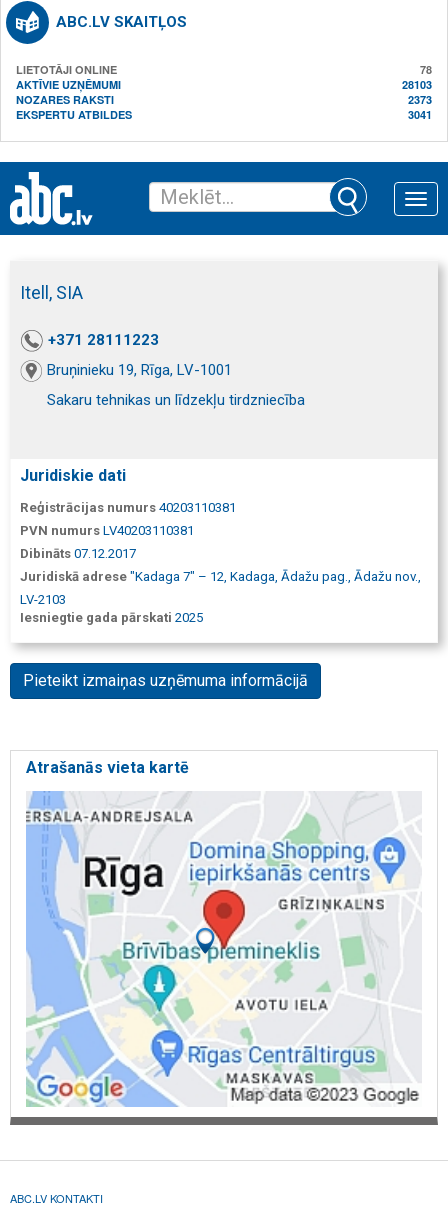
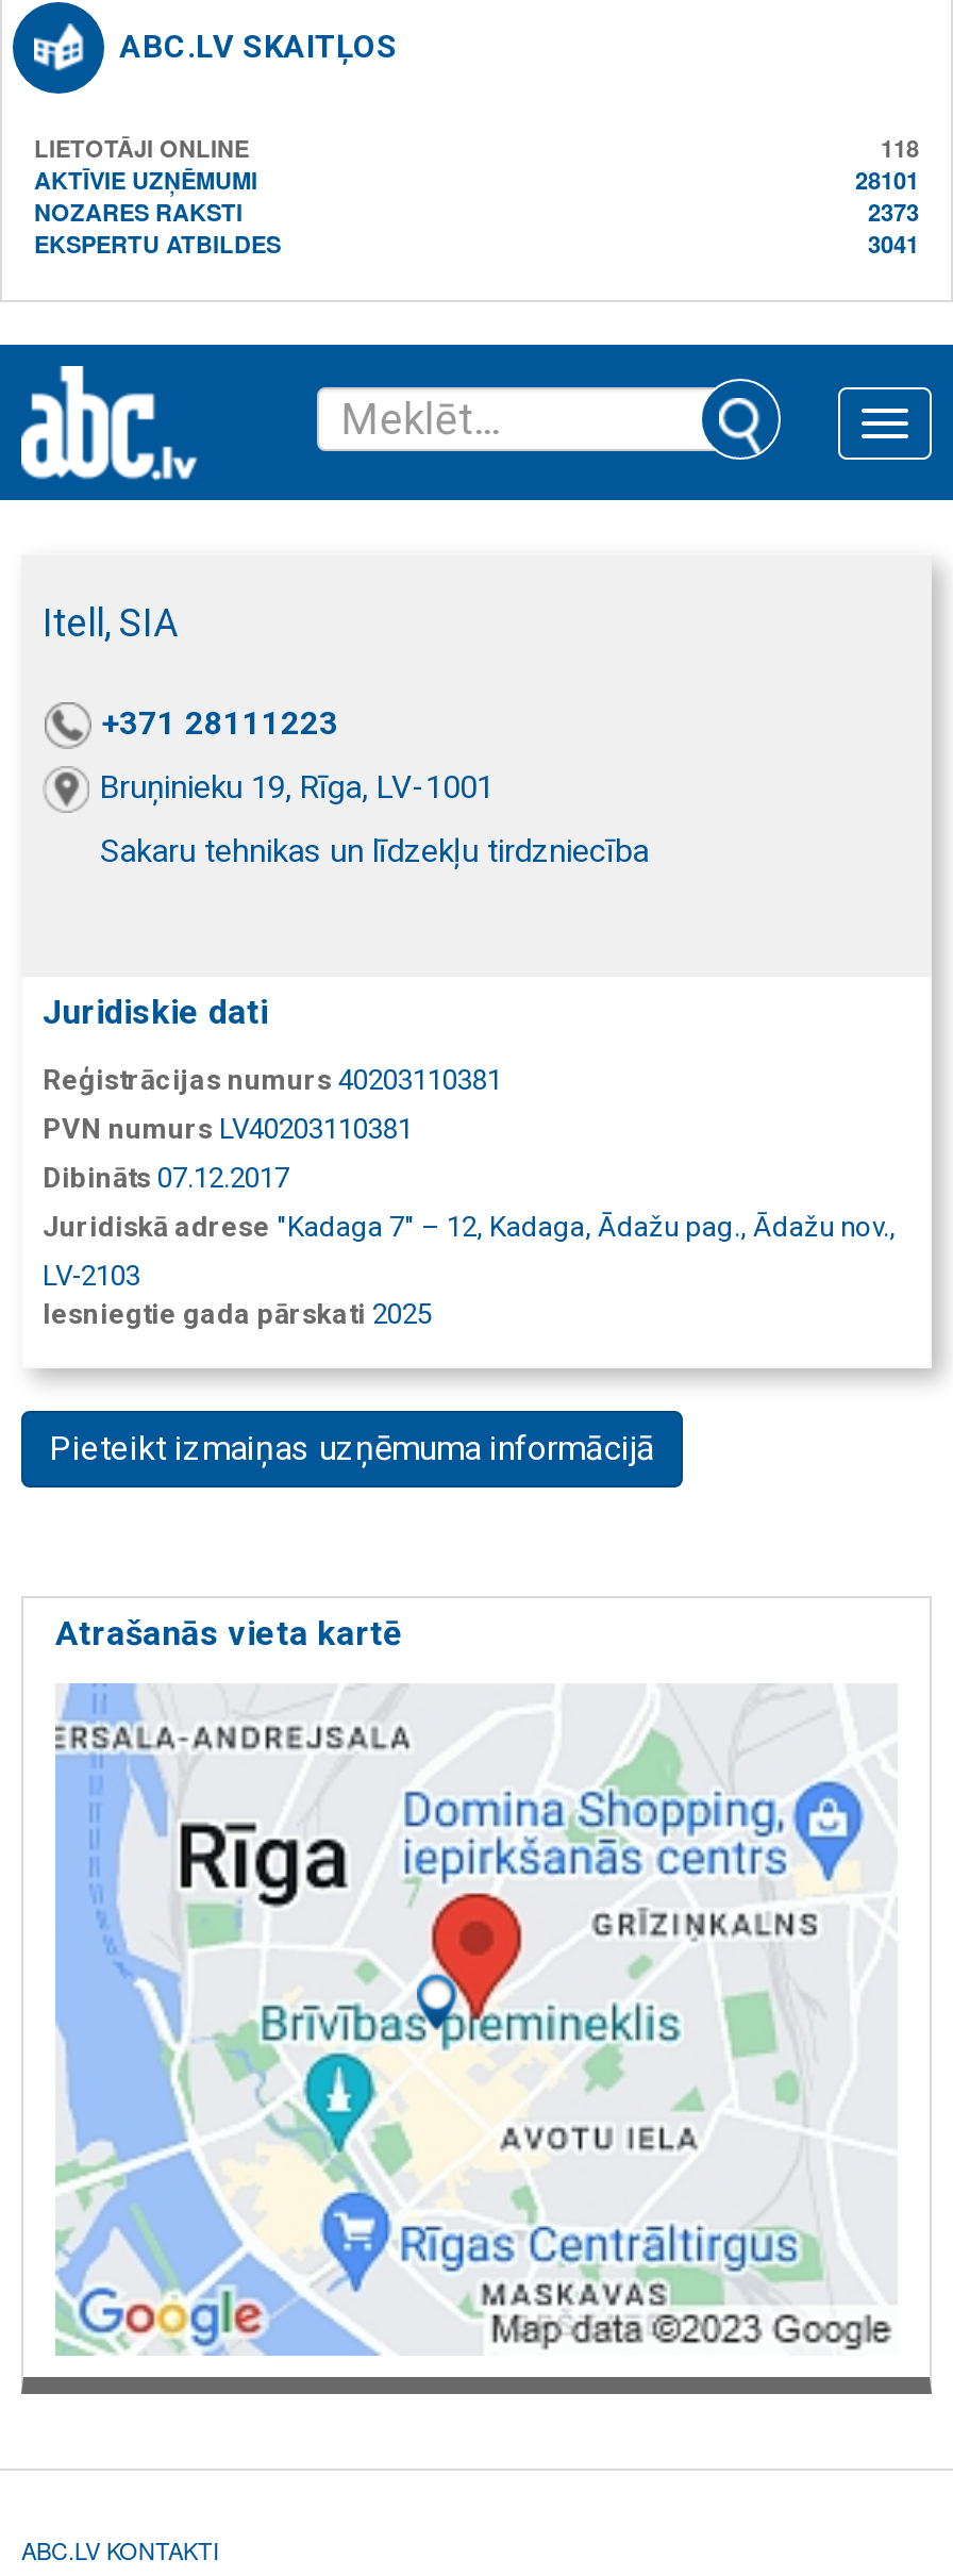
- 78
+ 118

- 28103
+ 28101
